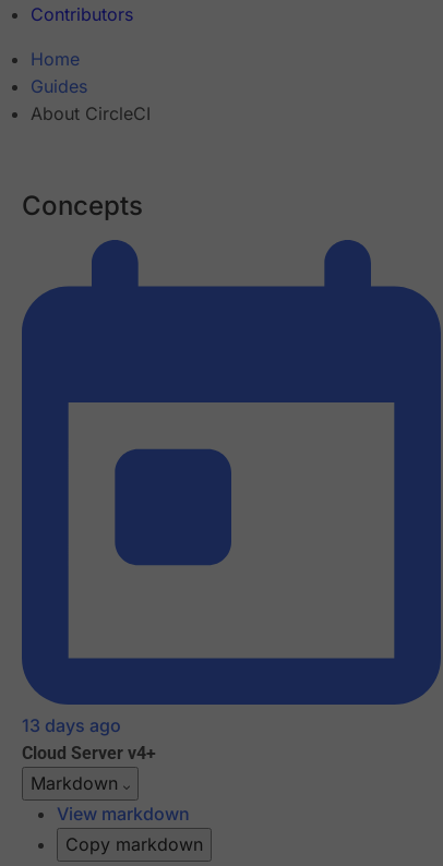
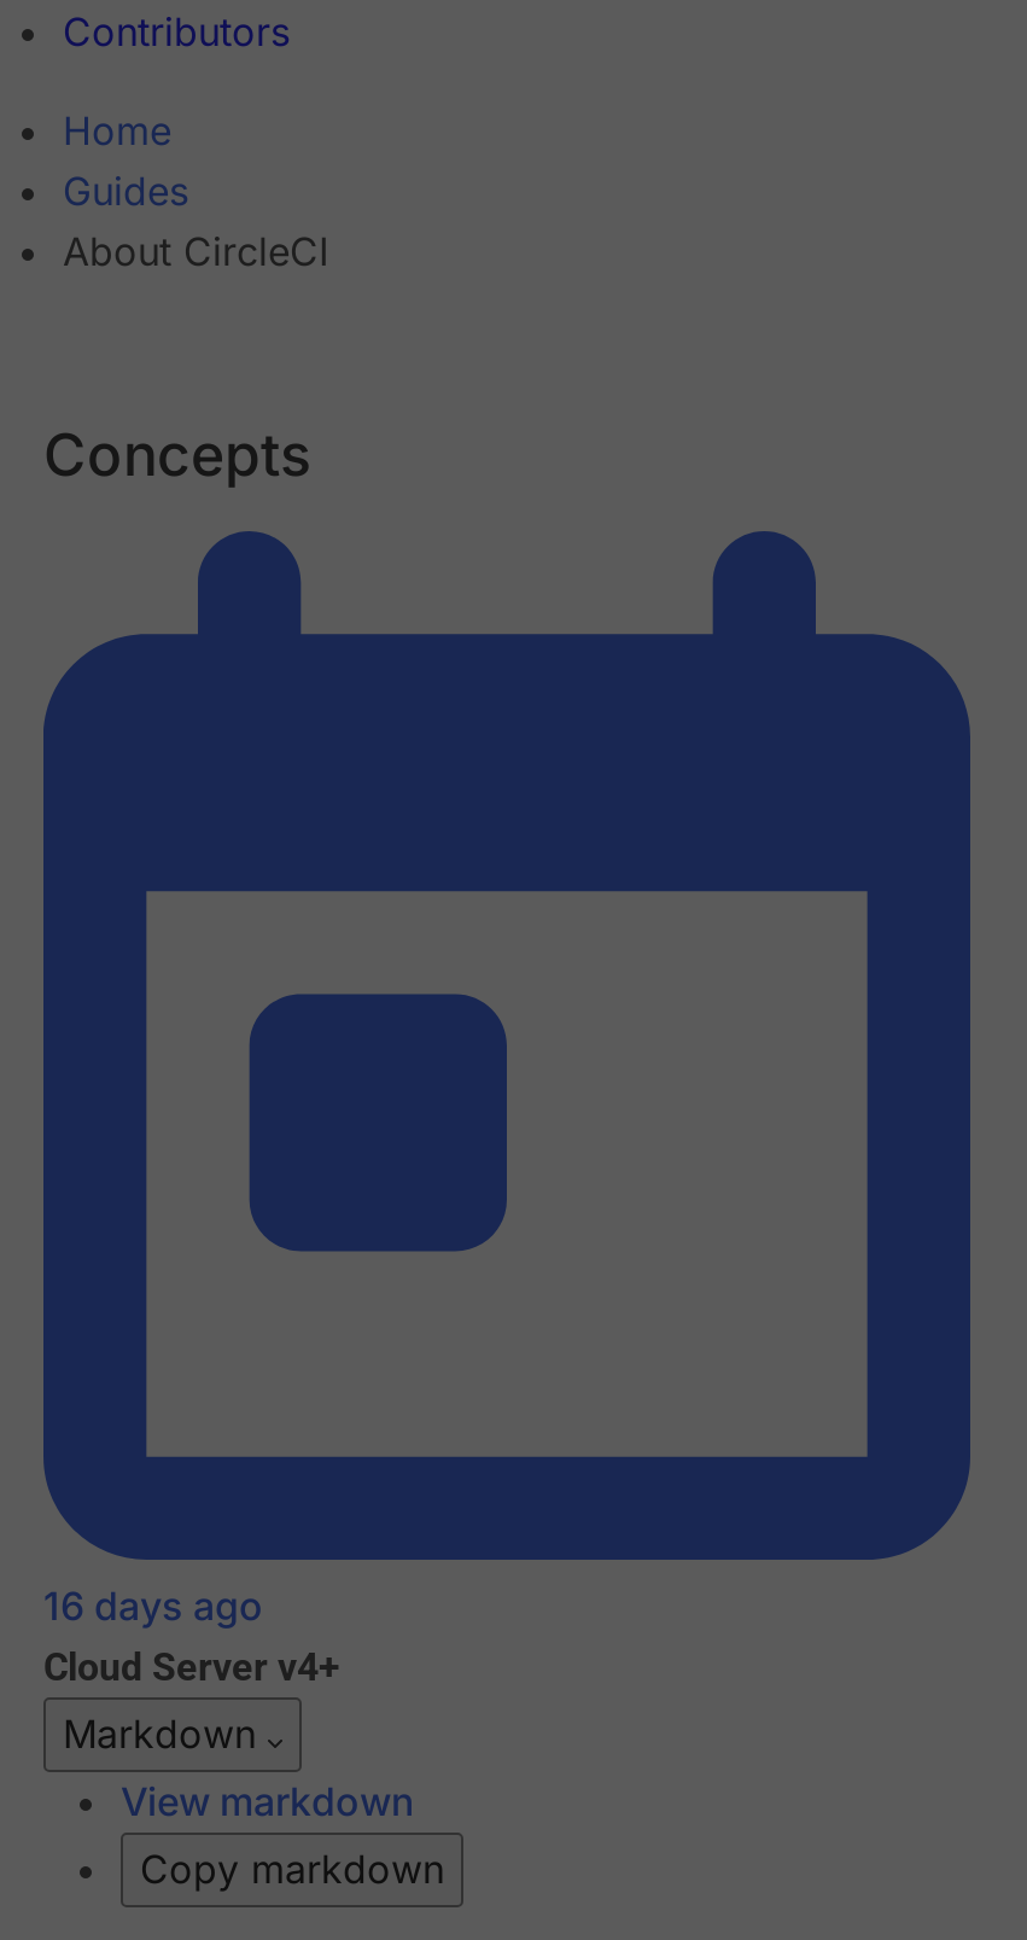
- 13 days ago
+ 16 days ago
